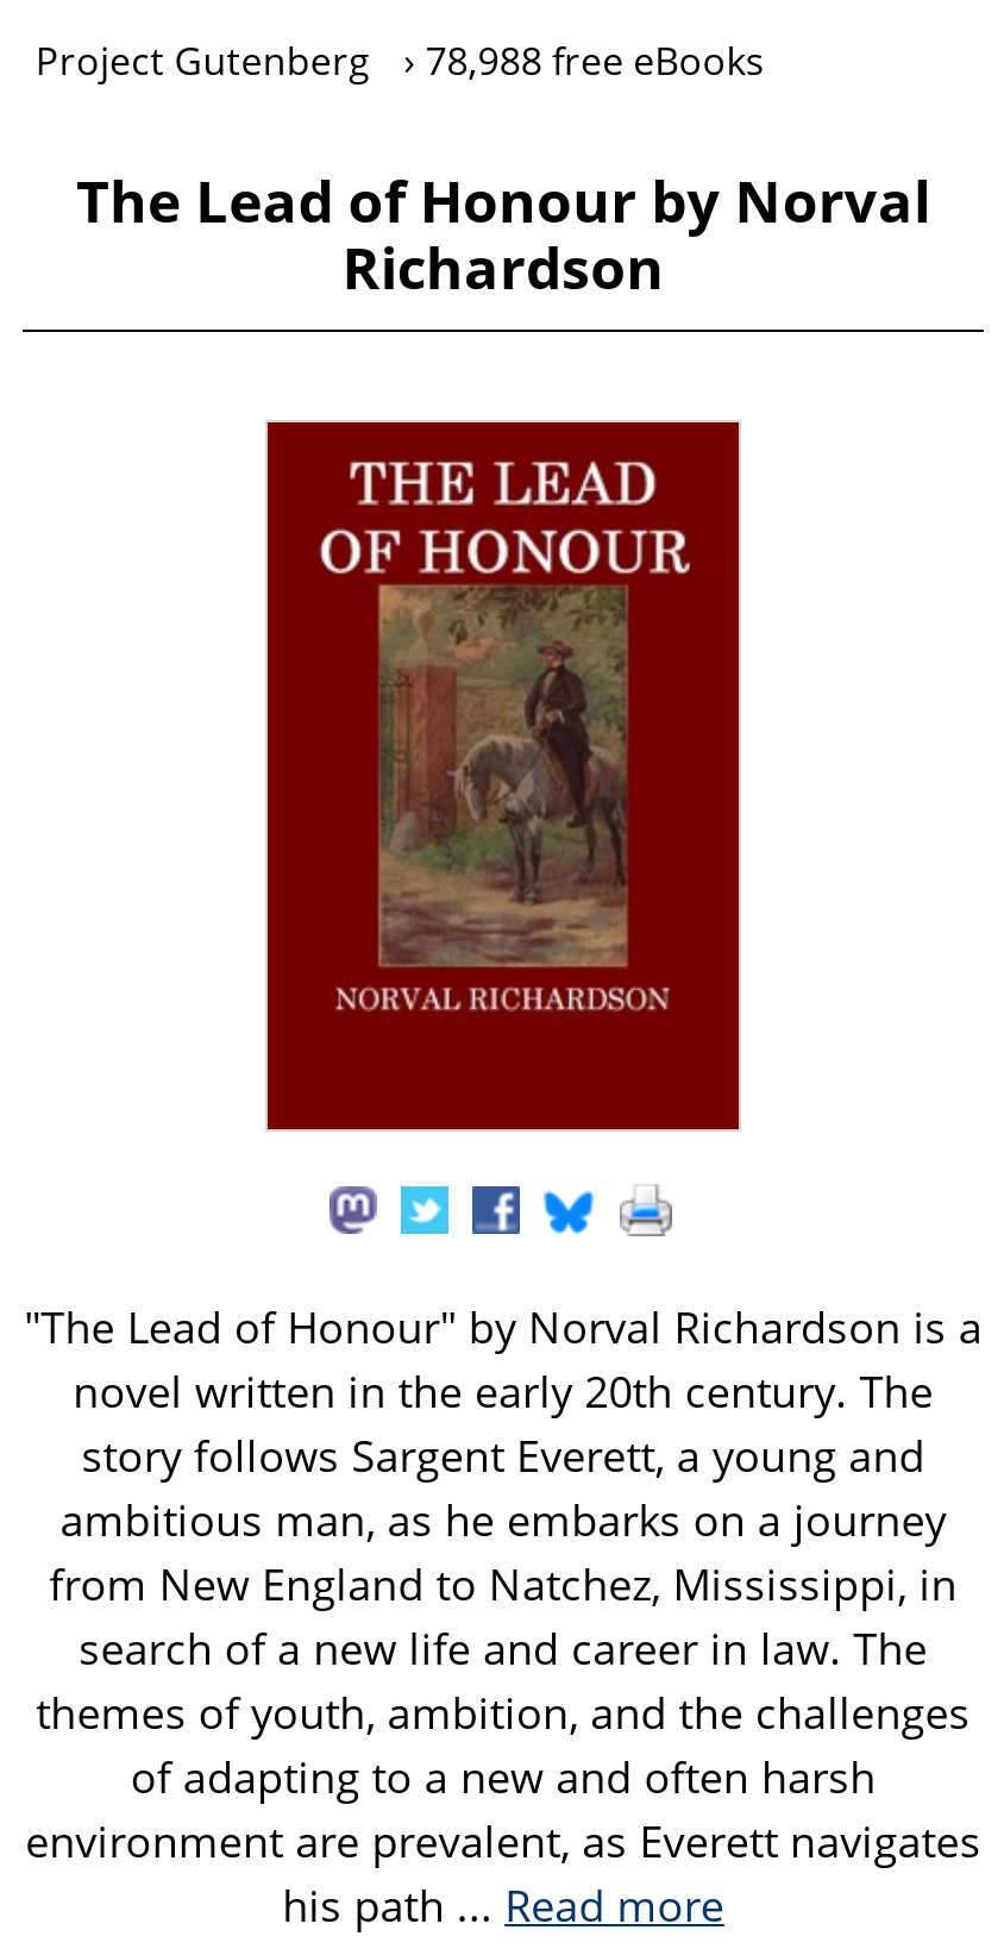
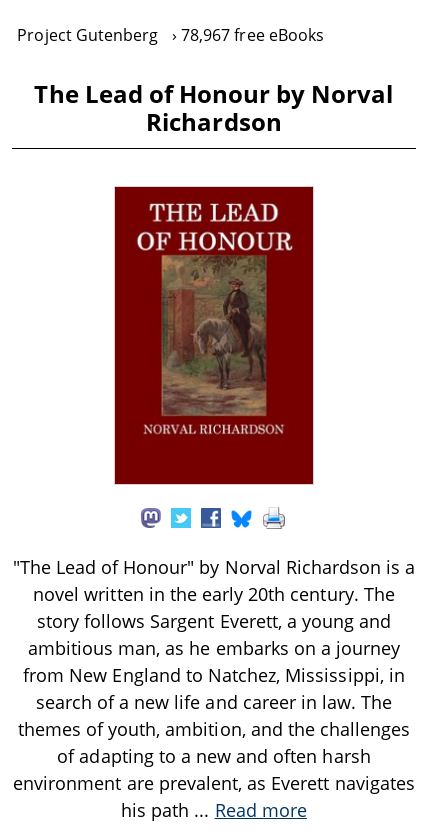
- Project Gutenberg 78,988 free eBooks
+ Project Gutenberg 78,967 free eBooks
